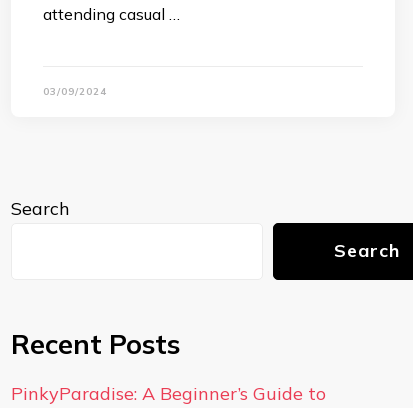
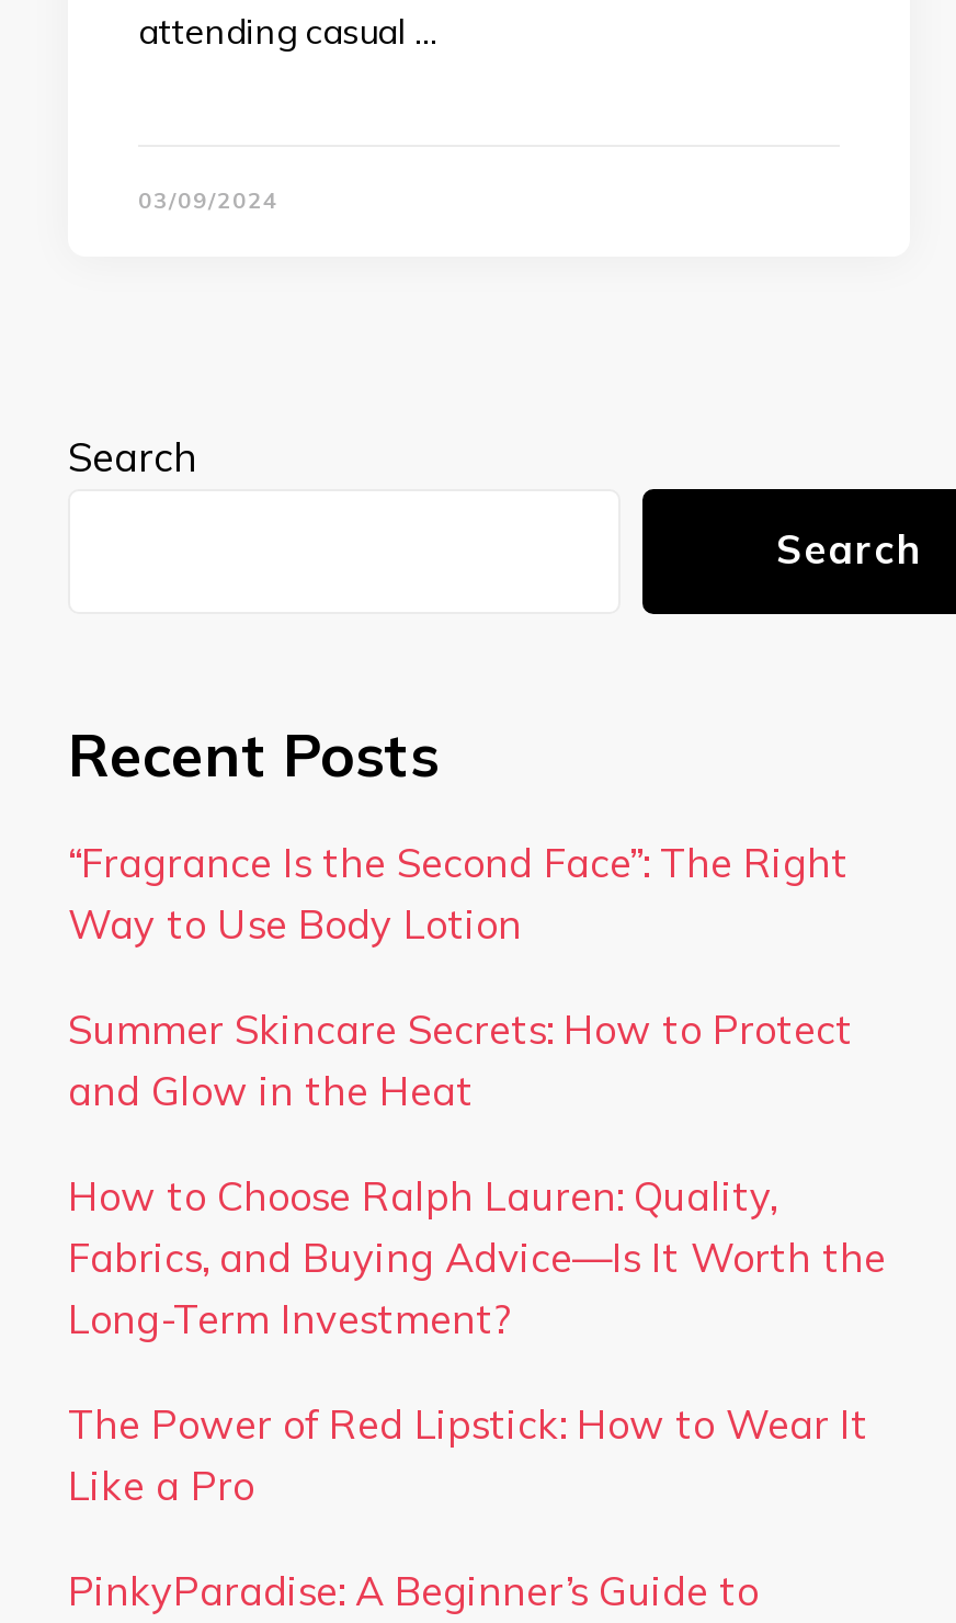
+ “Fragrance Is the Second Face”: The Right
+ Way to Use Body Lotion
+ Summer Skincare Secrets: How to Protect
+ and Glow in the Heat
+ How to Choose Ralph Lauren: Quality,
+ Fabrics, and Buying Advice—Is It Worth the
+ Long-Term Investment?
+ The Power of Red Lipstick: How to Wear It
+ Like a Pro
